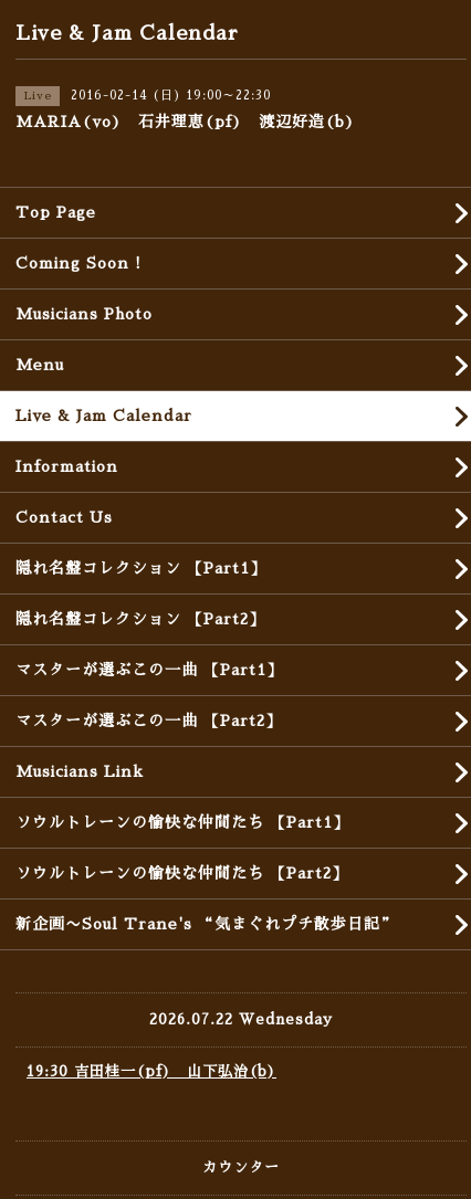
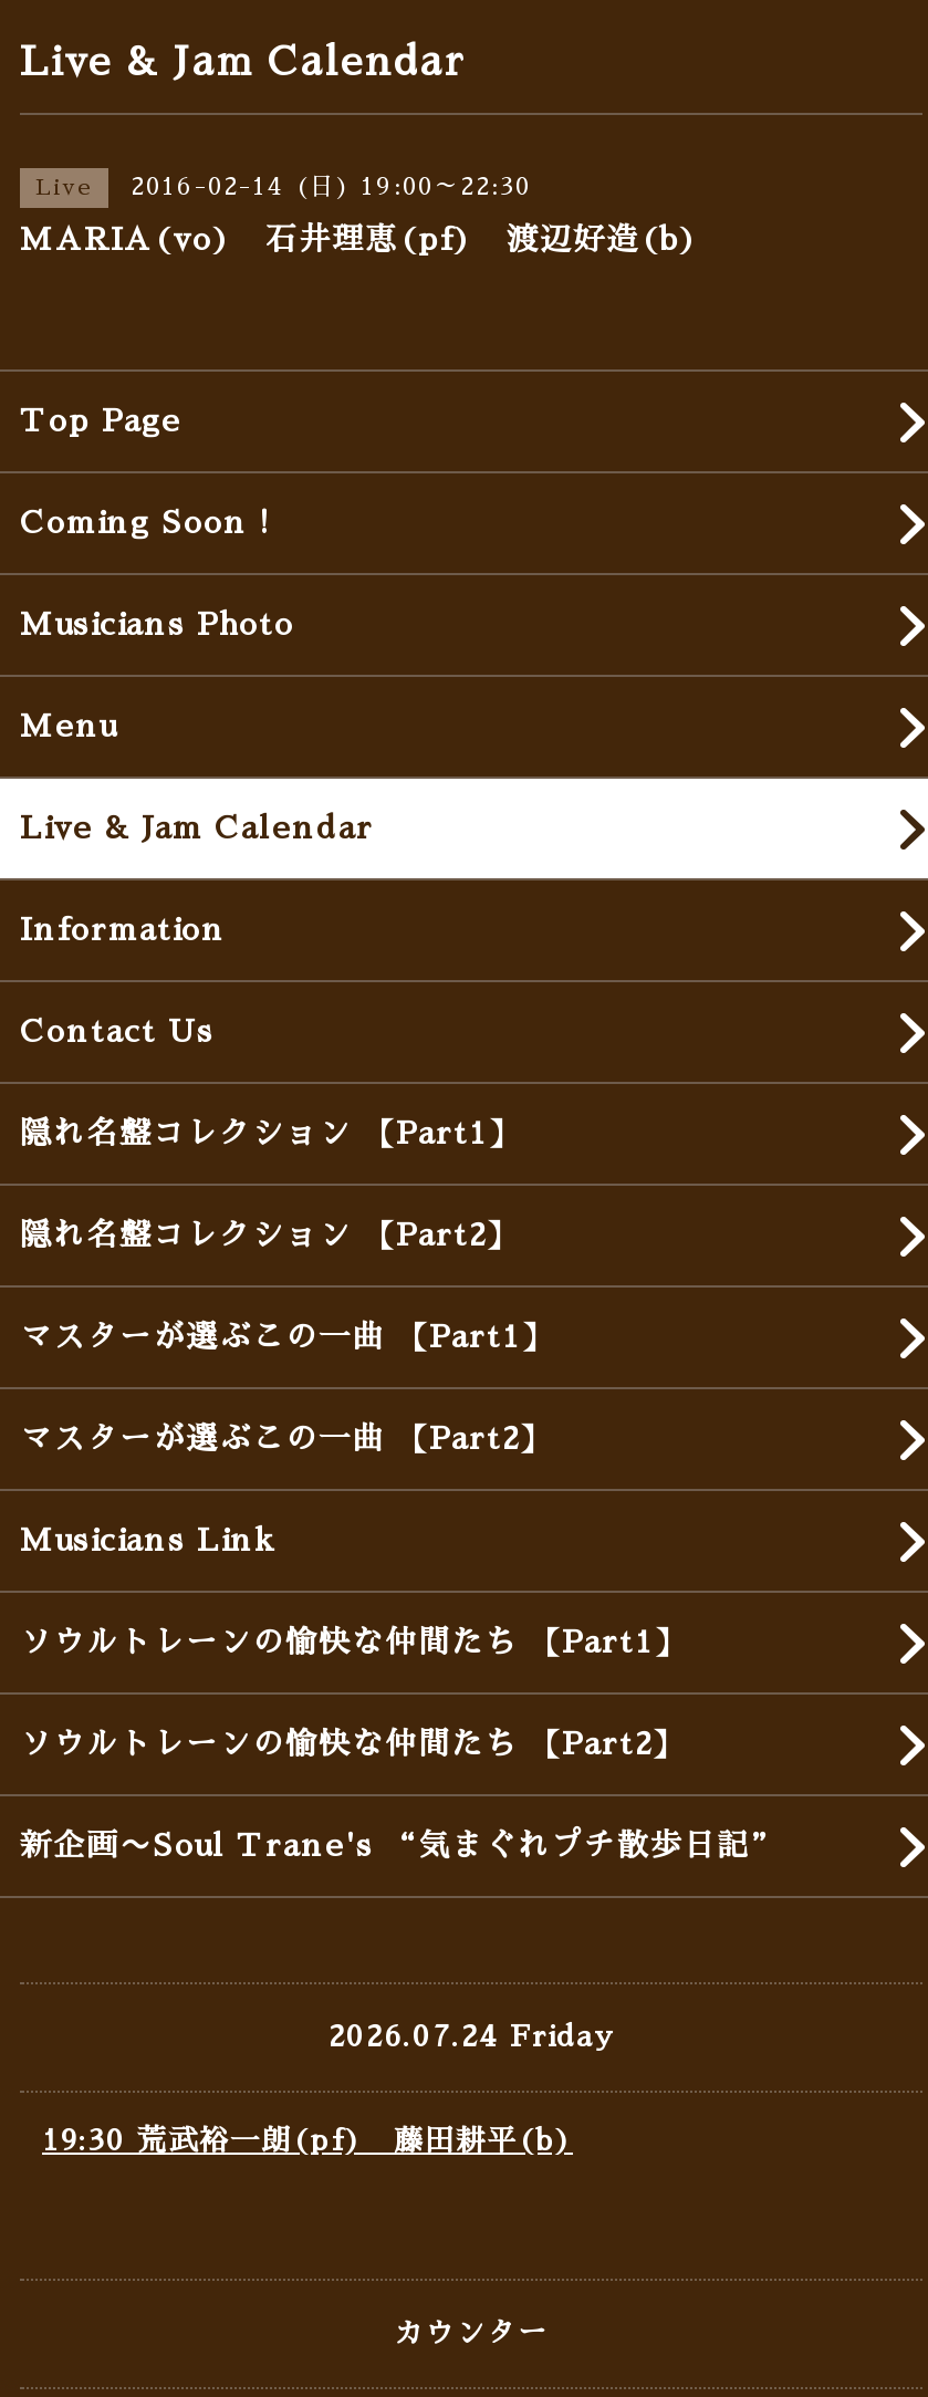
- 2026.07.22 Wednesday
+ 2026.07.24 Friday

- 19:30 吉田桂一(pf) 山下弘治(b)
+ 19:30 荒武裕一朗(pf) 藤田耕平(b)
